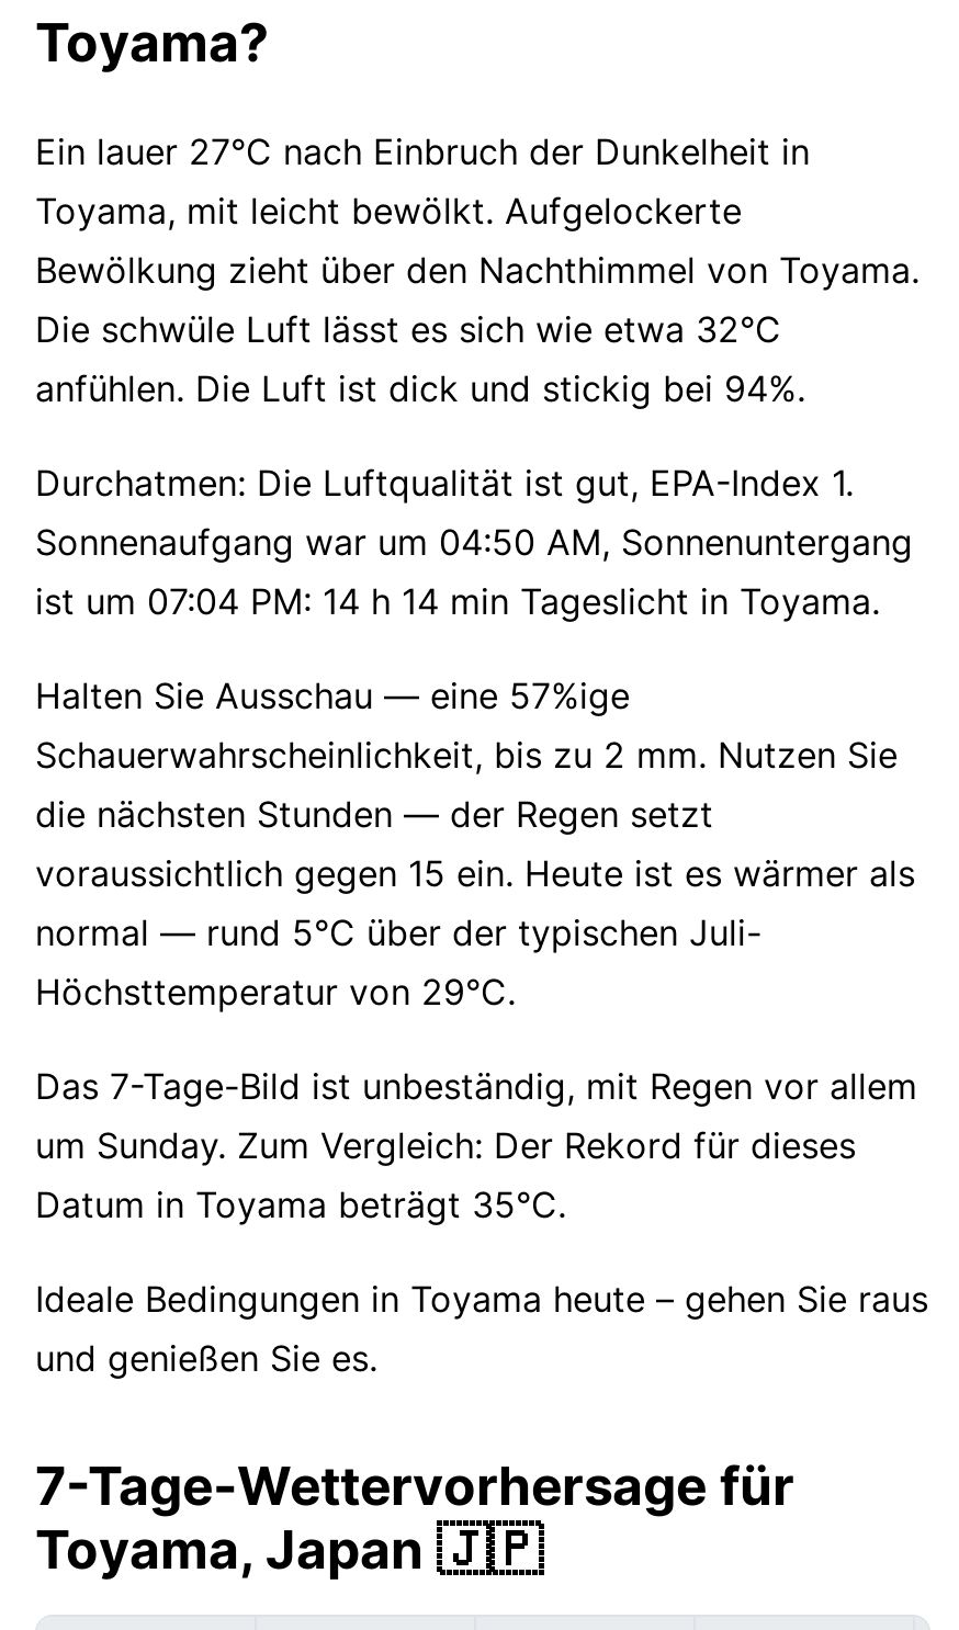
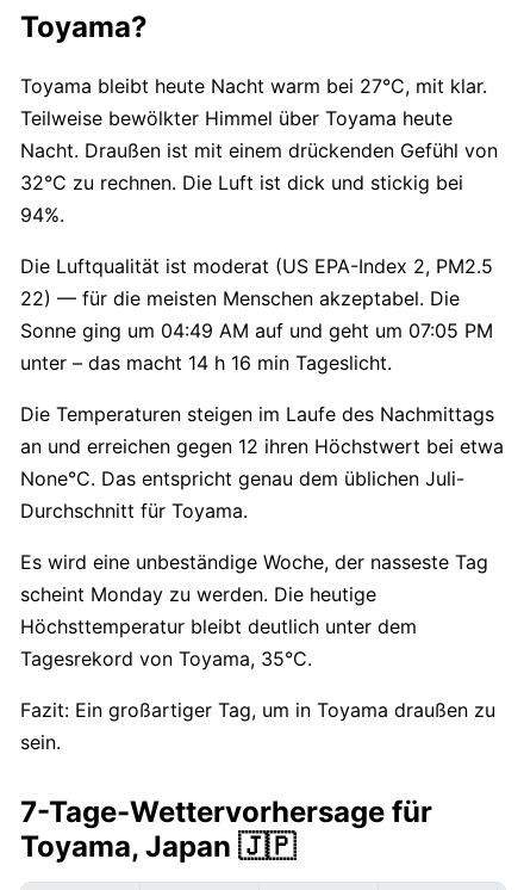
- Ein lauer 27°C nach Einbruch der Dunkelheit in
- Toyama, mit leicht bewölkt. Aufgelockerte
- Bewölkung zieht über den Nachthimmel von Toyama.
- Die schwüle Luft lässt es sich wie etwa 32°C
- anfühlen. Die Luft ist dick und stickig bei 94%.
+ Toyama bleibt heute Nacht warm bei 27°C, mit klar.
+ Teilweise bewölkter Himmel über Toyama heute
+ Nacht. Draußen ist mit einem drückenden Gefühl von
+ 32°C zu rechnen. Die Luft ist dick und stickig bei
+ 94%.

- Durchatmen: Die Luftqualität ist gut, EPA-Index 1.
- Sonnenaufgang war um 04:50 AM, Sonnenuntergang
- ist um 07:04 PM: 14 h 14 min Tageslicht in Toyama.
+ Die Luftqualität ist moderat (US EPA-Index 2, PM2.5
+ 22) — für die meisten Menschen akzeptabel. Die
+ Sonne ging um 04:49 AM auf und geht um 07:05 PM
+ unter – das macht 14 h 16 min Tageslicht.

- Halten Sie Ausschau — eine 57%ige
- Schauerwahrscheinlichkeit, bis zu 2 mm. Nutzen Sie
- die nächsten Stunden — der Regen setzt
- voraussichtlich gegen 15 ein. Heute ist es wärmer als
- normal — rund 5°C über der typischen Juli-
- Höchsttemperatur von 29°C.
+ Die Temperaturen steigen im Laufe des Nachmittags
+ an und erreichen gegen 12 ihren Höchstwert bei etwa
+ None°C. Das entspricht genau dem üblichen Juli-
+ Durchschnitt für Toyama.

- Das 7-Tage-Bild ist unbeständig, mit Regen vor allem
- um Sunday. Zum Vergleich: Der Rekord für dieses
- Datum in Toyama beträgt 35°C.
+ Es wird eine unbeständige Woche, der nasseste Tag
+ scheint Monday zu werden. Die heutige
+ Höchsttemperatur bleibt deutlich unter dem
+ Tagesrekord von Toyama, 35°C.

- Ideale Bedingungen in Toyama heute – gehen Sie raus
- und genießen Sie es.
+ Fazit: Ein großartiger Tag, um in Toyama draußen zu
+ sein.
